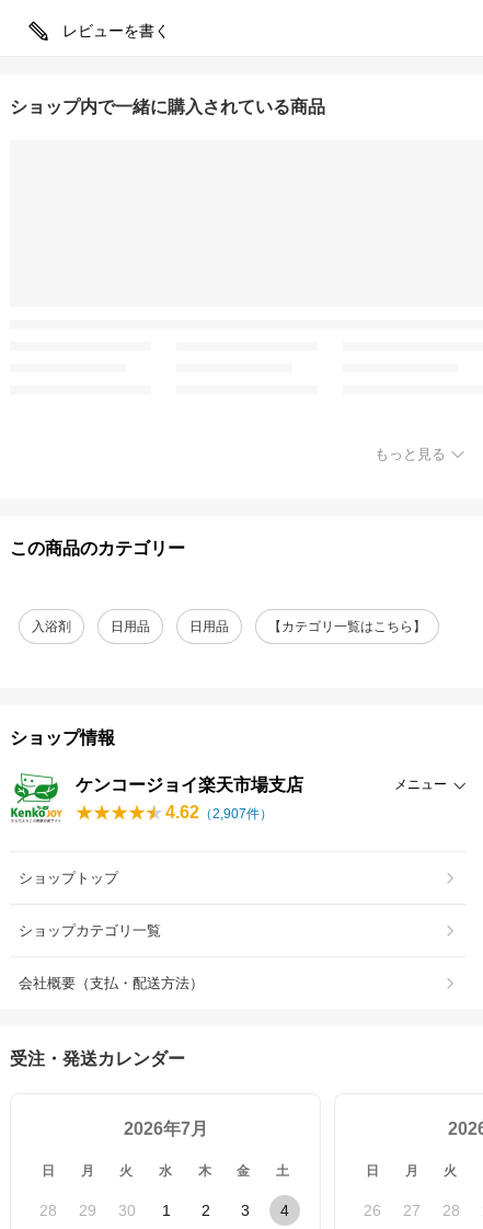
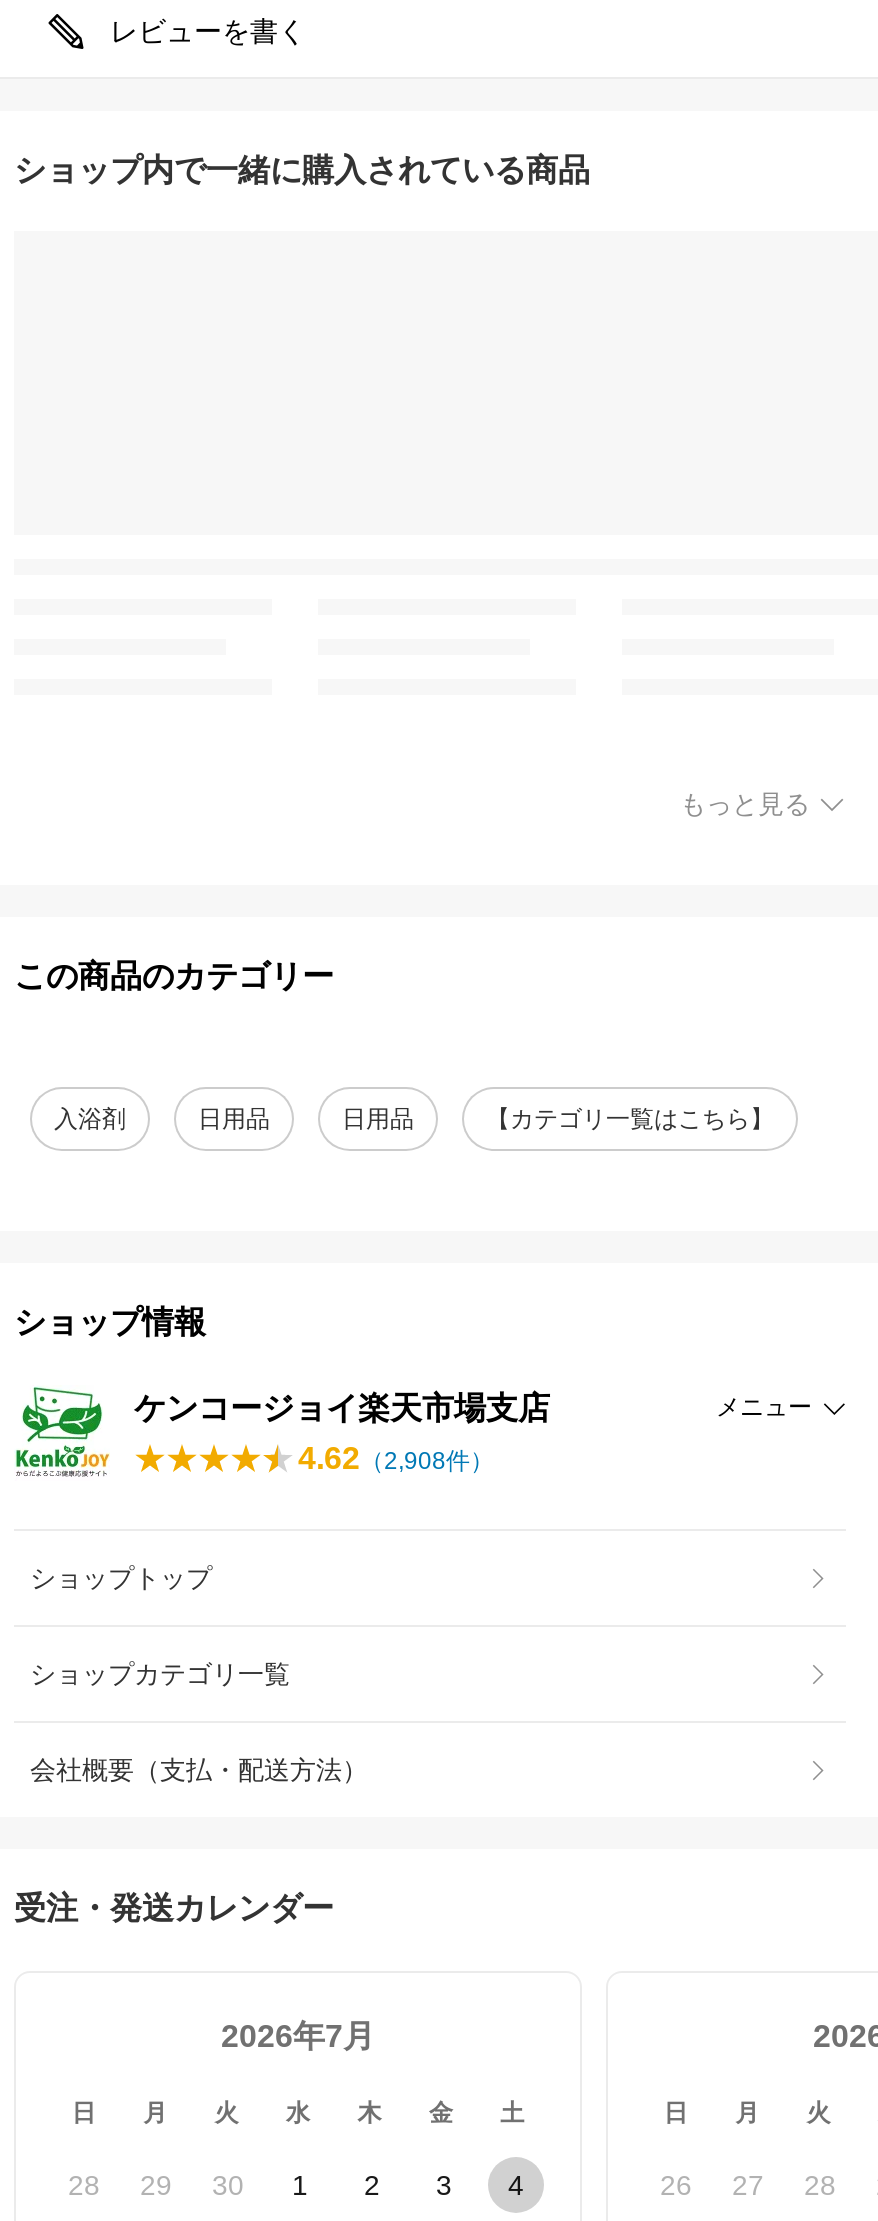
- 4.62（2,907件）
+ 4.62（2,908件）
